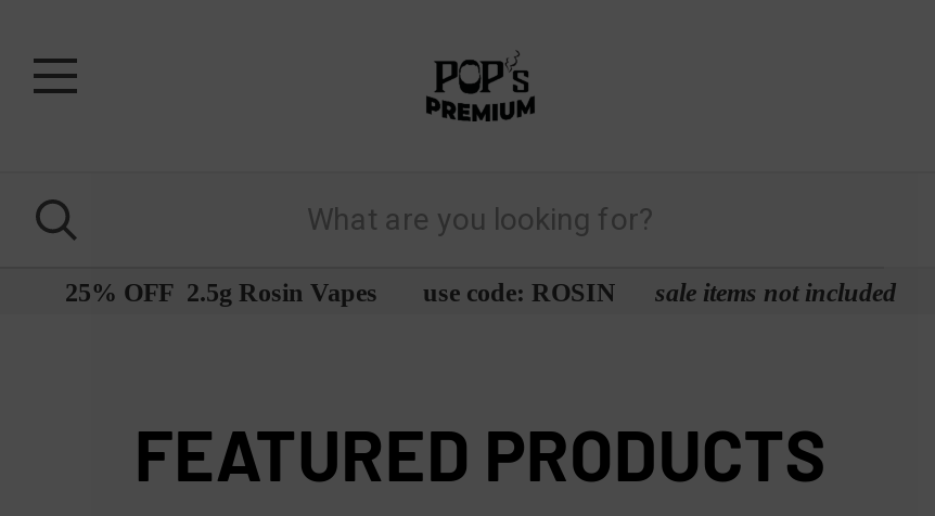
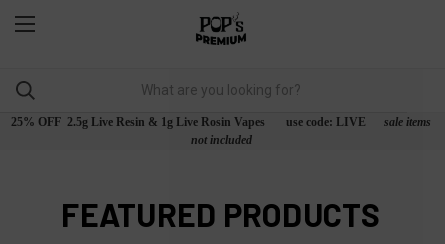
- 25% OFF 2.5g Rosin Vapes use code: ROSIN sale items not included
+ 25% OFF 2.5g Live Resin & 1g Live Rosin Vapes use code: LIVE sale items
+ not included
